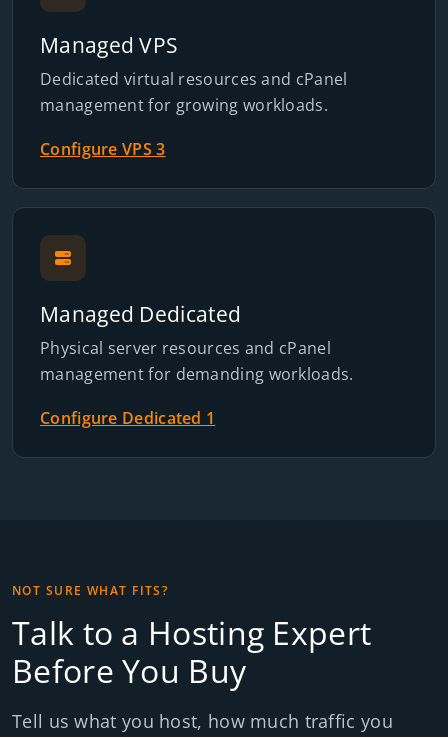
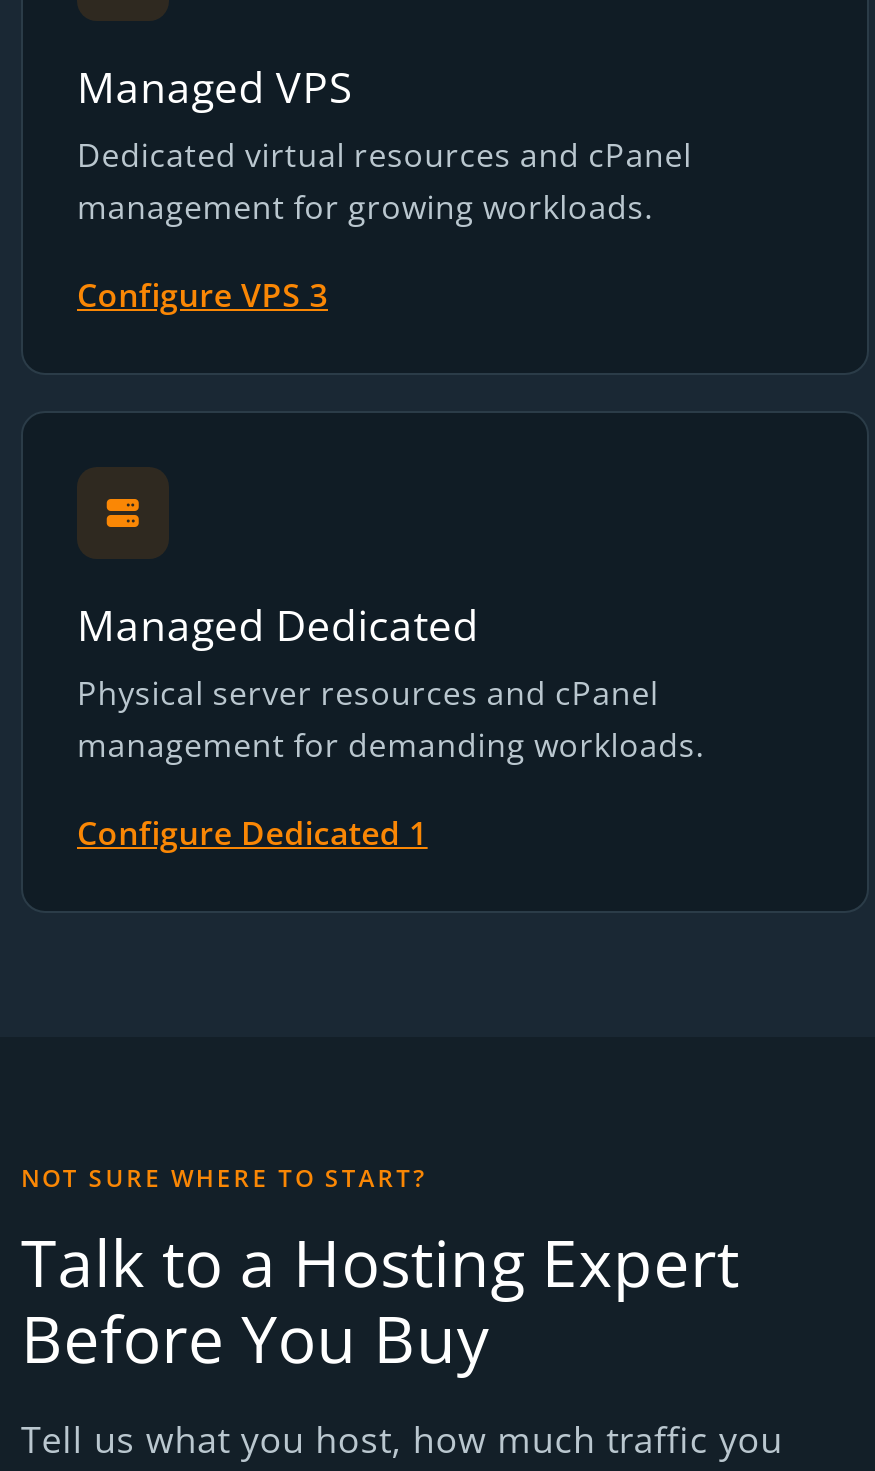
- NOT SURE WHAT FITS?
+ NOT SURE WHERE TO START?
